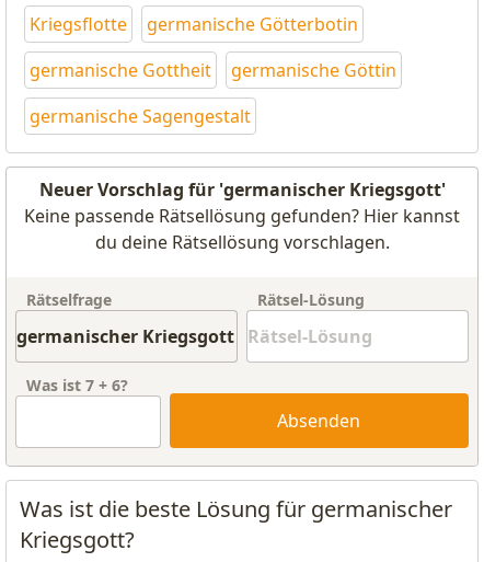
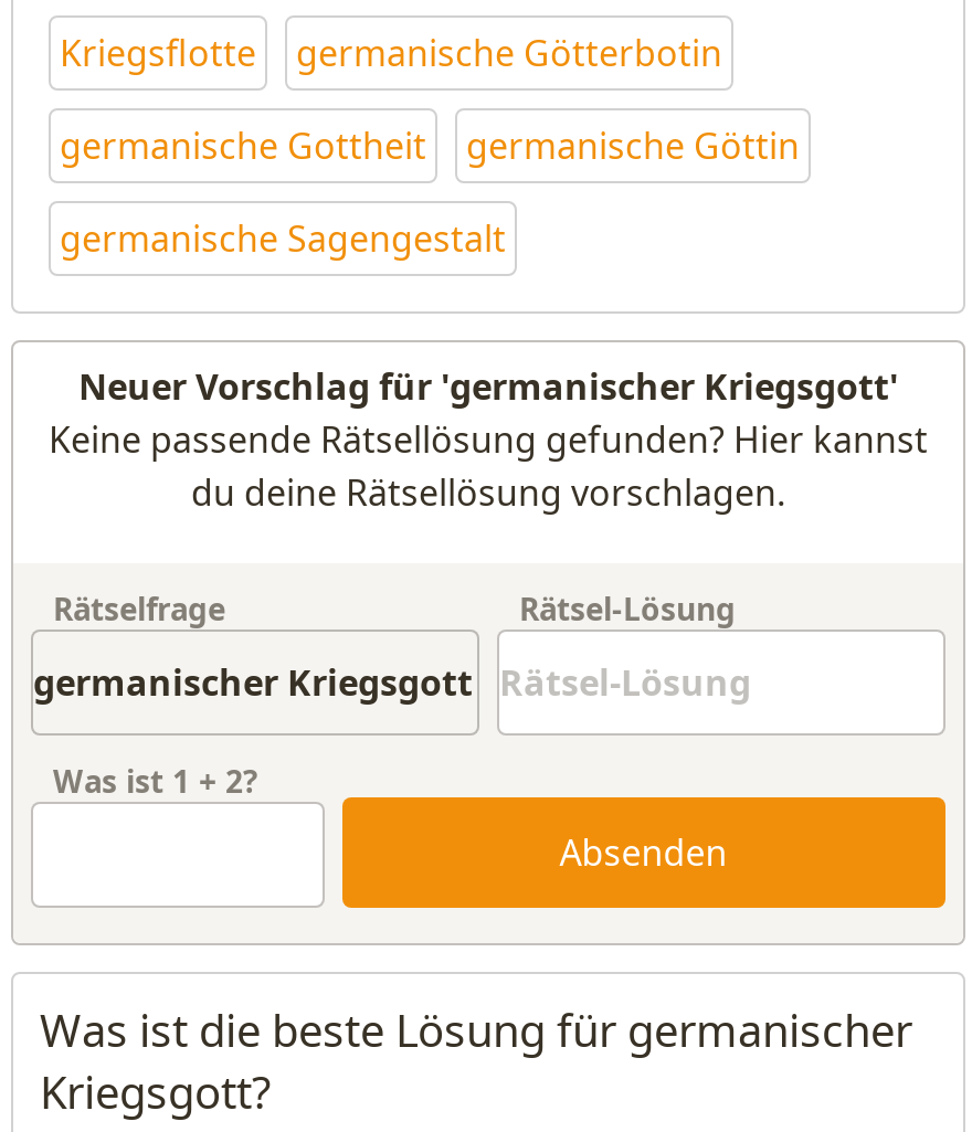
- Was ist 7 + 6?
+ Was ist 1 + 2?
